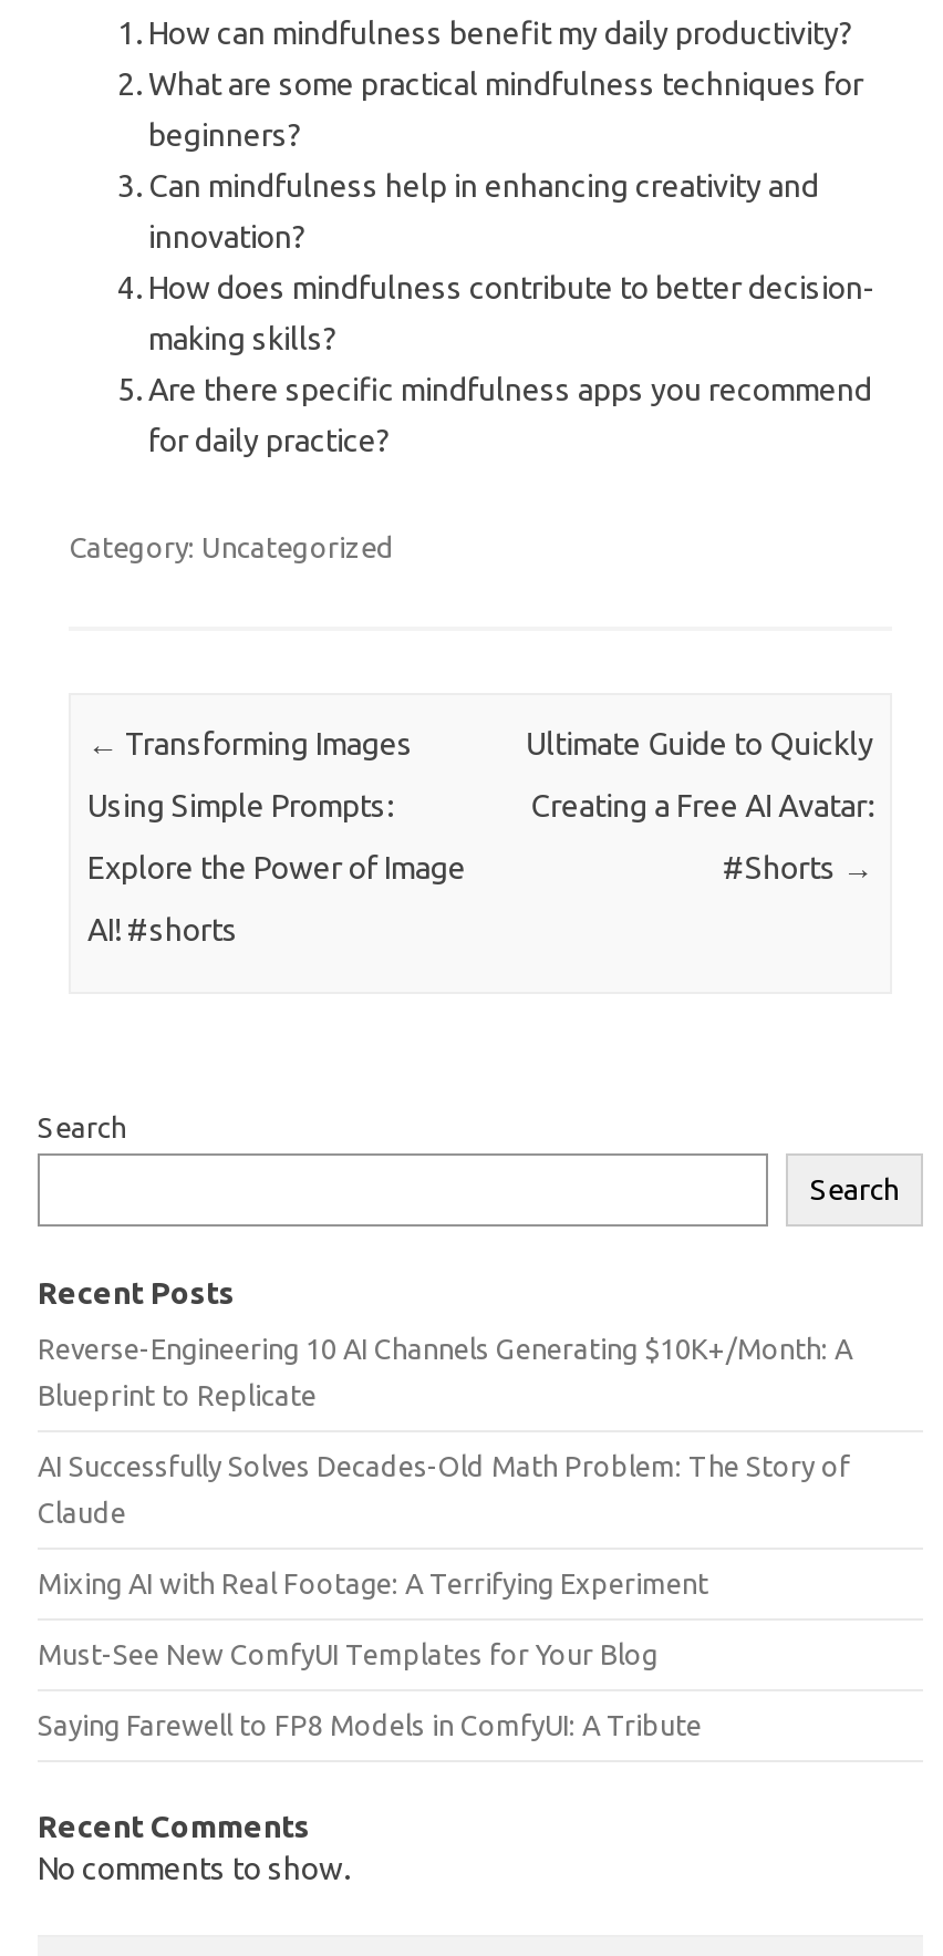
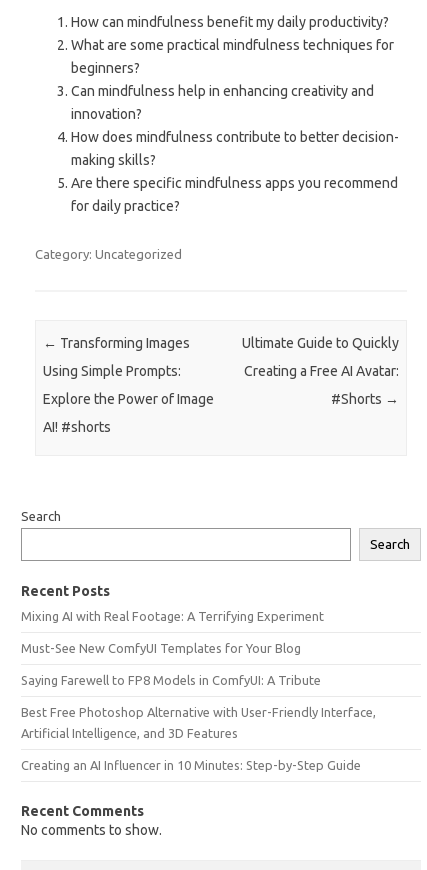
- Reverse-Engineering 10 AI Channels Generating $10K+/Month: A
- Blueprint to Replicate
- AI Successfully Solves Decades-Old Math Problem: The Story of
- Claude

moved up: Mixing AI with Real Footage: A Terrifying Experiment | Must-See New ComfyUI Templates for Your Blog | Saying Farewell to FP8 Models in ComfyUI: A Tribute

+ Best Free Photoshop Alternative with User-Friendly Interface,
+ Artificial Intelligence, and 3D Features
+ Creating an AI Influencer in 10 Minutes: Step-by-Step Guide
